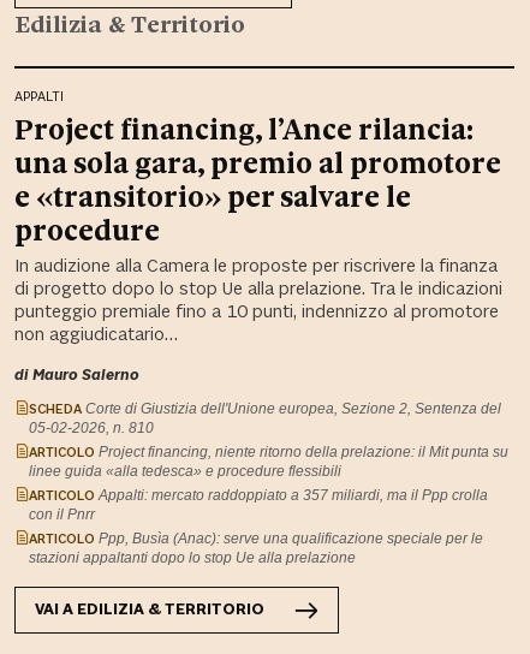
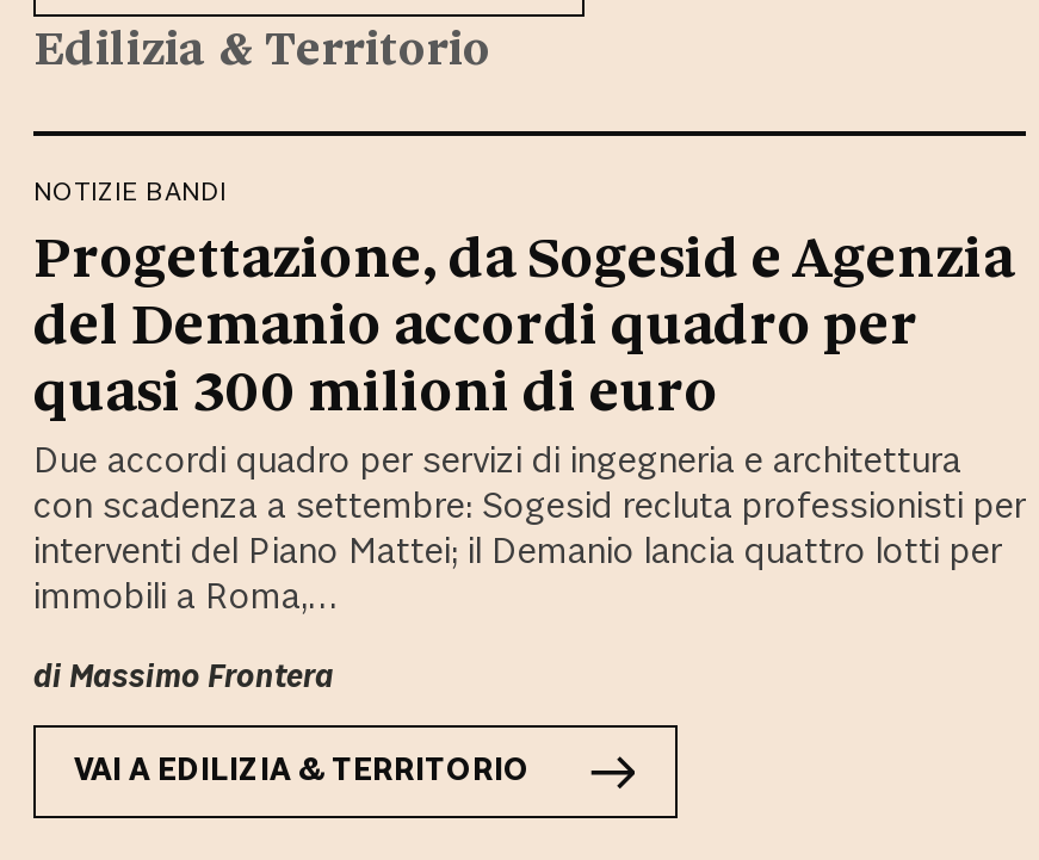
- APPALTI
- Project financing, l’Ance rilancia:
- una sola gara, premio al promotore
- e «transitorio» per salvare le
- procedure
- In audizione alla Camera le proposte per riscrivere la finanza
- di progetto dopo lo stop Ue alla prelazione. Tra le indicazioni
- punteggio premiale fino a 10 punti, indennizzo al promotore
- non aggiudicatario…
- di Mauro Salerno
- SCHEDA Corte di Giustizia dell'Unione europea, Sezione 2, Sentenza del
- 05-02-2026, n. 810
- ARTICOLO Project financing, niente ritorno della prelazione: il Mit punta su
- linee guida «alla tedesca» e procedure flessibili
- ARTICOLO Appalti: mercato raddoppiato a 357 miliardi, ma il Ppp crolla
- con il Pnrr
- ARTICOLO Ppp, Busìa (Anac): serve una qualificazione speciale per le
- stazioni appaltanti dopo lo stop Ue alla prelazione
+ NOTIZIE BANDI
+ Progettazione, da Sogesid e Agenzia
+ del Demanio accordi quadro per
+ quasi 300 milioni di euro
+ Due accordi quadro per servizi di ingegneria e architettura
+ con scadenza a settembre: Sogesid recluta professionisti per
+ interventi del Piano Mattei; il Demanio lancia quattro lotti per
+ immobili a Roma,…
+ di Massimo Frontera
